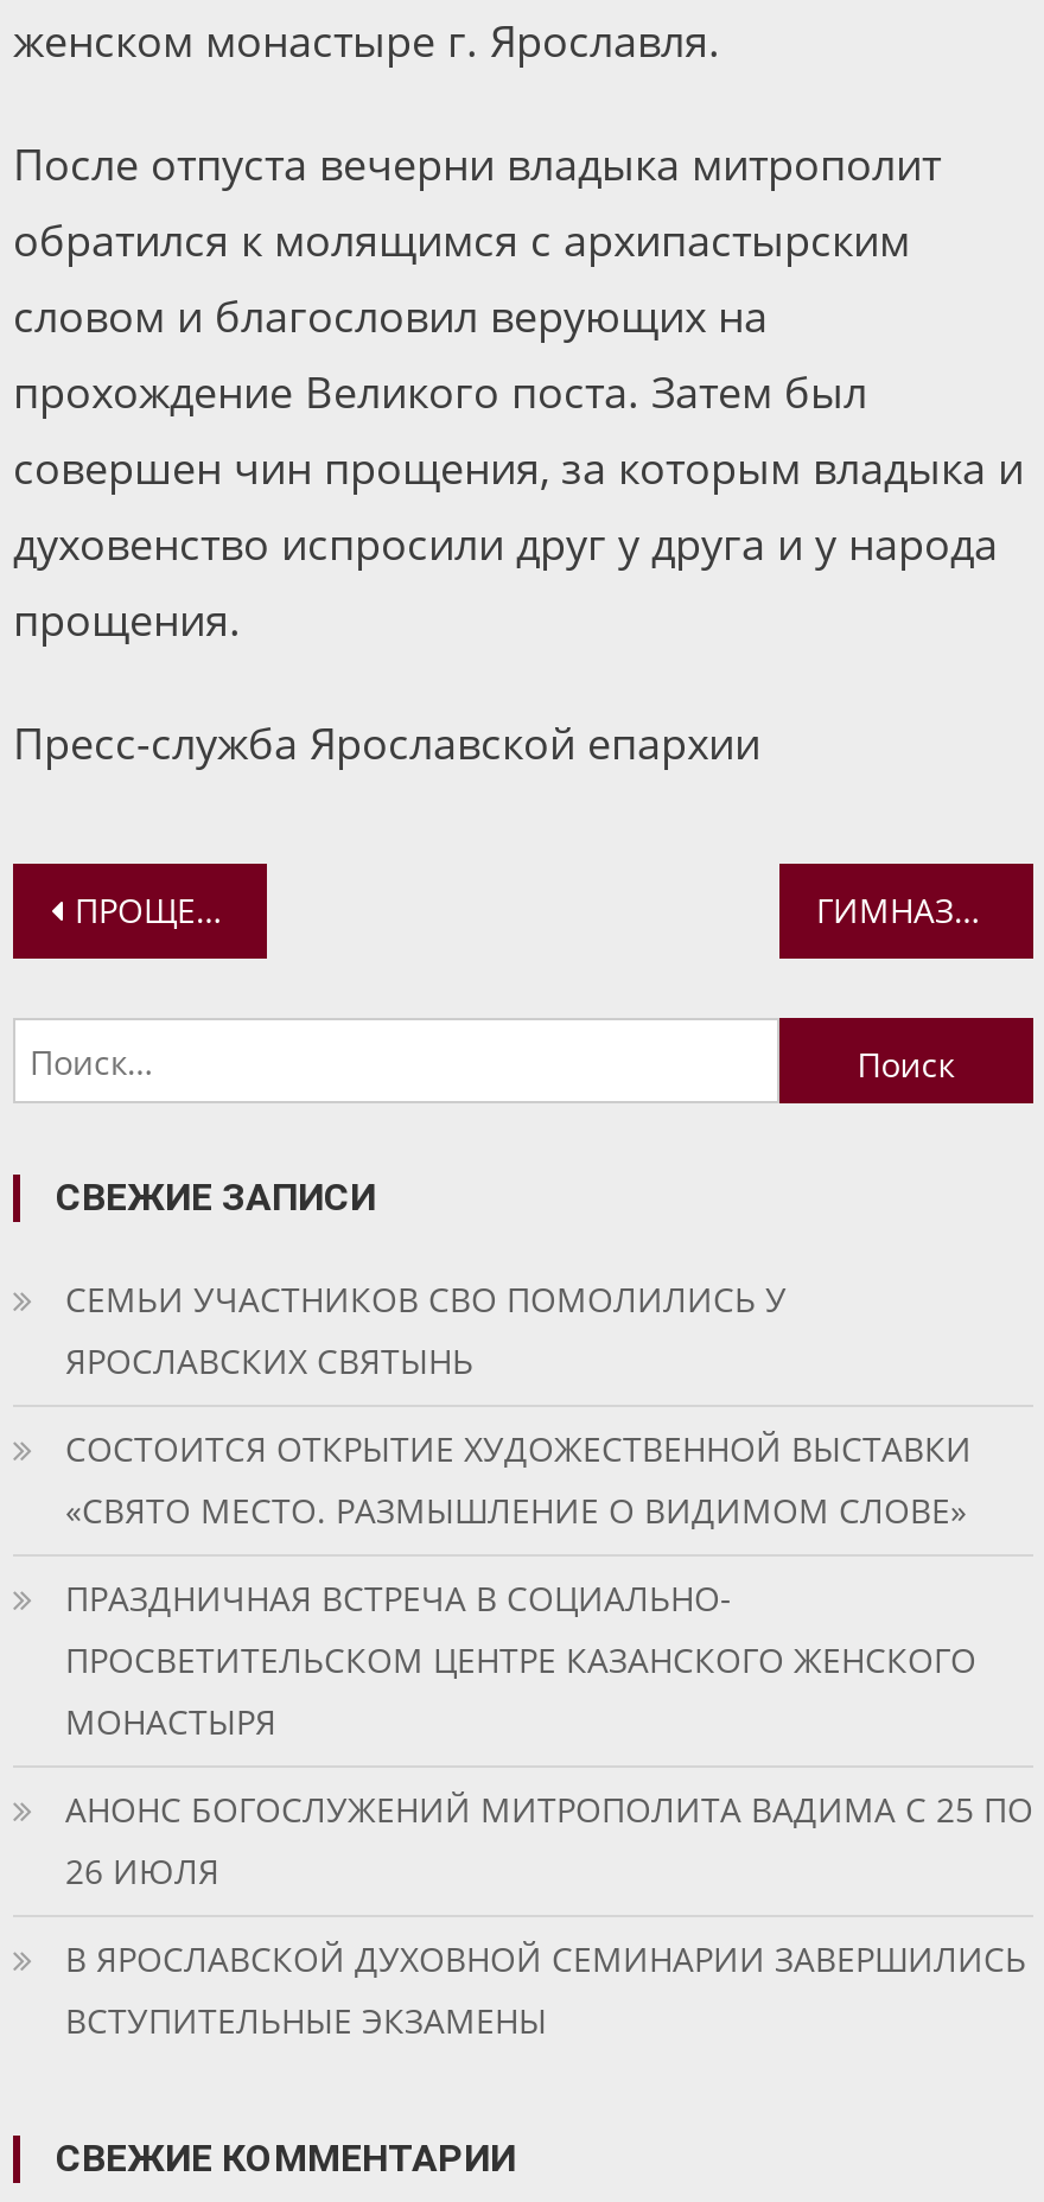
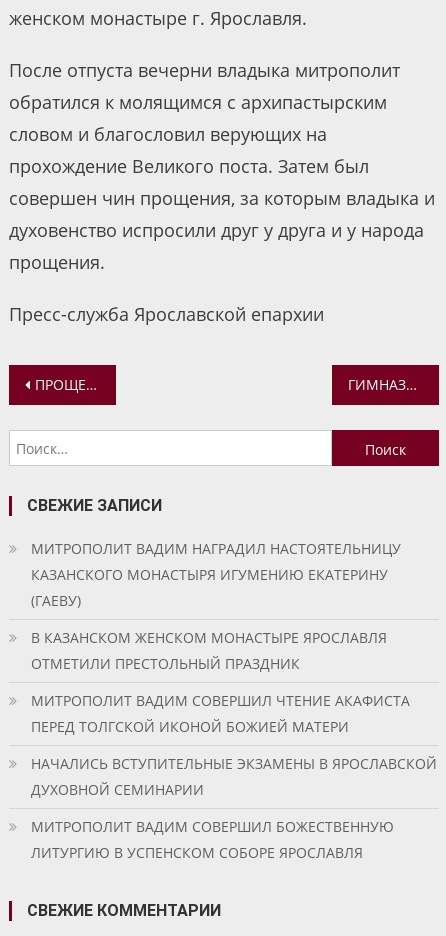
- СЕМЬИ УЧАСТНИКОВ СВО ПОМОЛИЛИСЬ У
- ЯРОСЛАВСКИХ СВЯТЫНЬ
+ МИТРОПОЛИТ ВАДИМ НАГРАДИЛ НАСТОЯТЕЛЬНИЦУ
+ КАЗАНСКОГО МОНАСТЫРЯ ИГУМЕНИЮ ЕКАТЕРИНУ
+ (ГАЕВУ)

- СОСТОИТСЯ ОТКРЫТИЕ ХУДОЖЕСТВЕННОЙ ВЫСТАВКИ
- «СВЯТО МЕСТО. РАЗМЫШЛЕНИЕ О ВИДИМОМ СЛОВЕ»
+ В КАЗАНСКОМ ЖЕНСКОМ МОНАСТЫРЕ ЯРОСЛАВЛЯ
+ ОТМЕТИЛИ ПРЕСТОЛЬНЫЙ ПРАЗДНИК

- ПРАЗДНИЧНАЯ ВСТРЕЧА В СОЦИАЛЬНО-
- ПРОСВЕТИТЕЛЬСКОМ ЦЕНТРЕ КАЗАНСКОГО ЖЕНСКОГО
- МОНАСТЫРЯ
+ МИТРОПОЛИТ ВАДИМ СОВЕРШИЛ ЧТЕНИЕ АКАФИСТА
+ ПЕРЕД ТОЛГСКОЙ ИКОНОЙ БОЖИЕЙ МАТЕРИ

- АНОНС БОГОСЛУЖЕНИЙ МИТРОПОЛИТА ВАДИМА С 25 ПО
- 26 ИЮЛЯ
+ НАЧАЛИСЬ ВСТУПИТЕЛЬНЫЕ ЭКЗАМЕНЫ В ЯРОСЛАВСКОЙ
+ ДУХОВНОЙ СЕМИНАРИИ

- В ЯРОСЛАВСКОЙ ДУХОВНОЙ СЕМИНАРИИ ЗАВЕРШИЛИСЬ
- ВСТУПИТЕЛЬНЫЕ ЭКЗАМЕНЫ
+ МИТРОПОЛИТ ВАДИМ СОВЕРШИЛ БОЖЕСТВЕННУЮ
+ ЛИТУРГИЮ В УСПЕНСКОМ СОБОРЕ ЯРОСЛАВЛЯ
